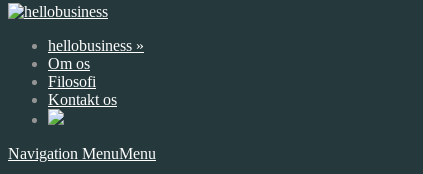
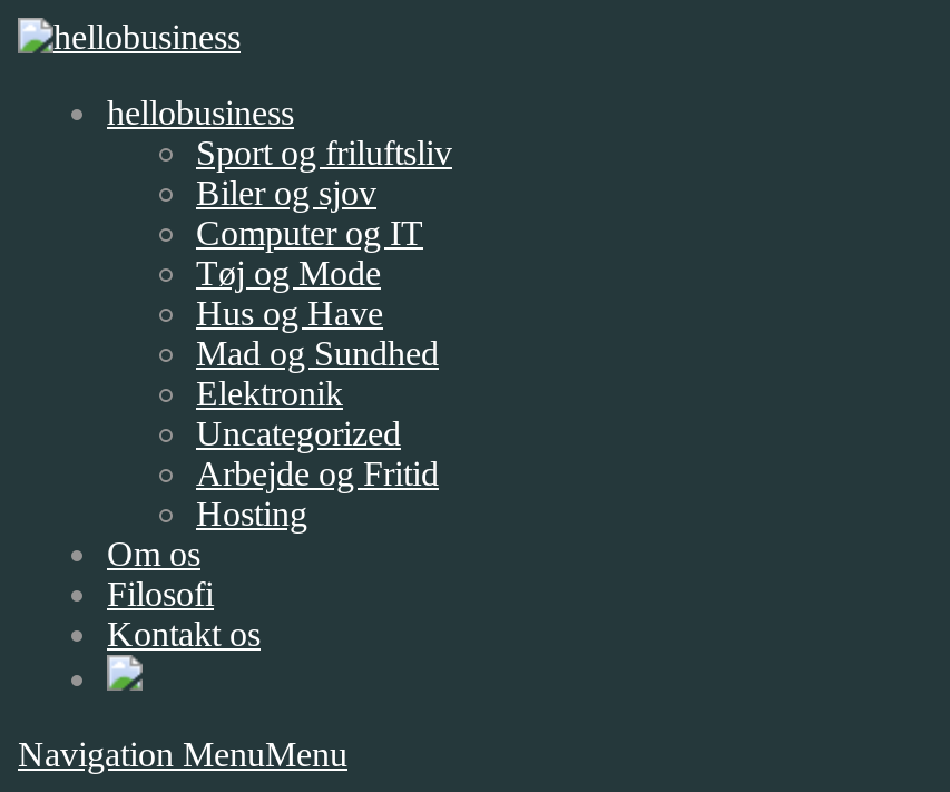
- hellobusiness»
+ hellobusiness
+ Sport og friluftsliv
+ Biler og sjov
+ Computer og IT
+ Tøj og Mode
+ Hus og Have
+ Mad og Sundhed
+ Elektronik
+ Uncategorized
+ Arbejde og Fritid
+ Hosting
